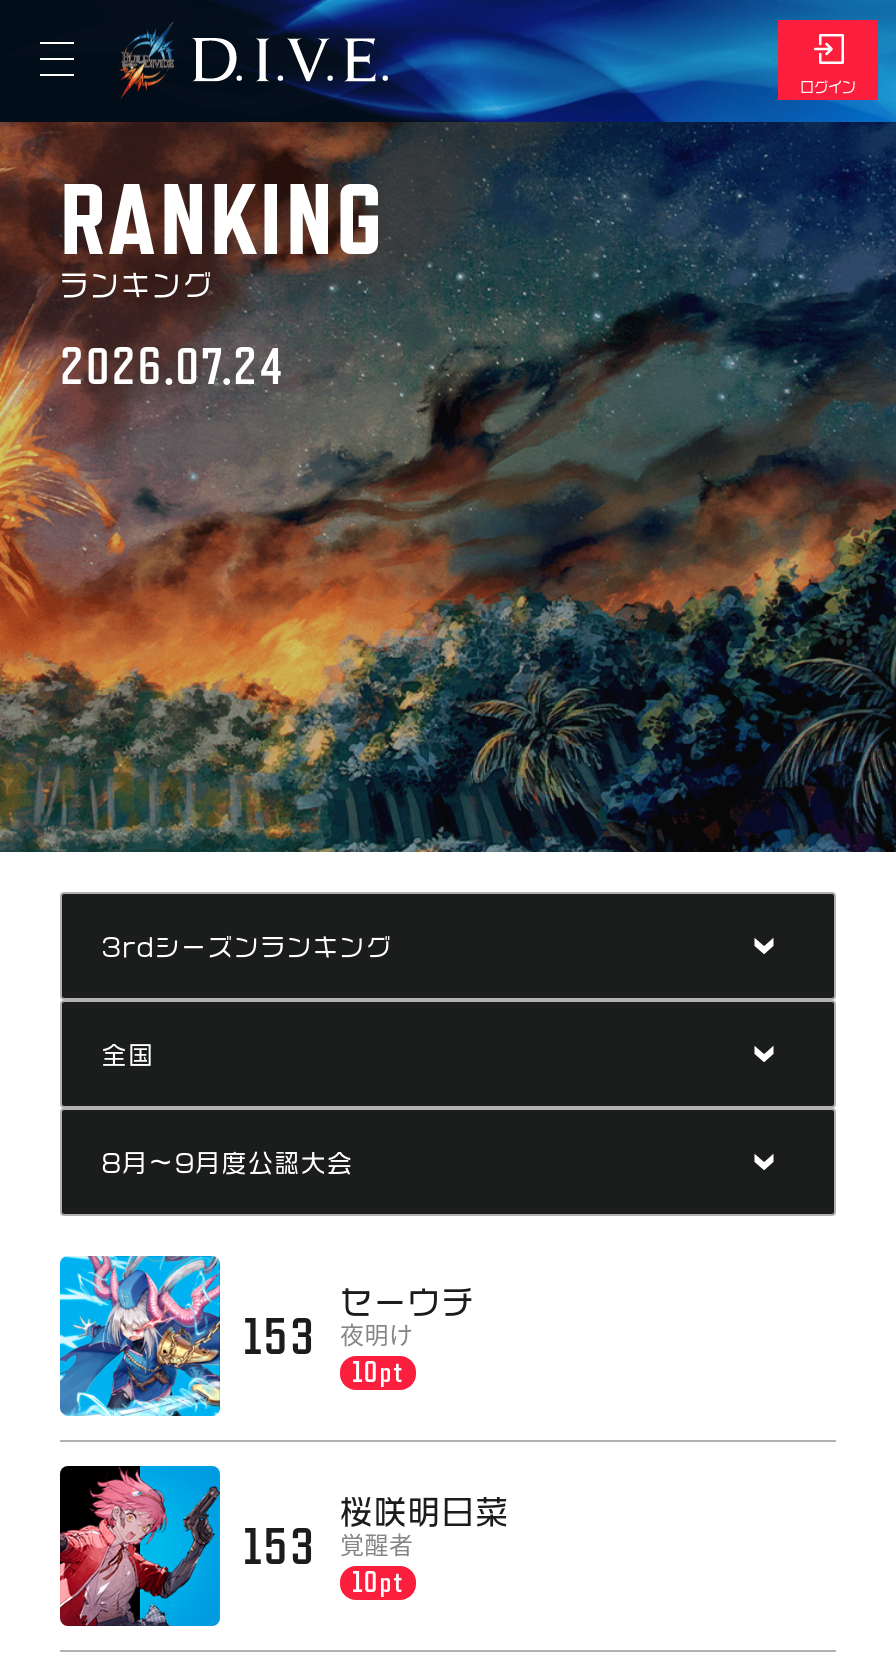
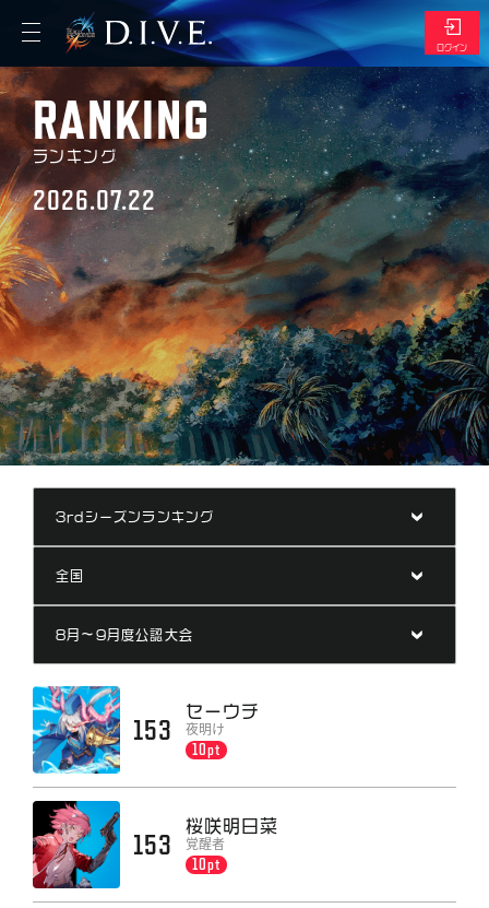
- 2026.07.24
+ 2026.07.22
